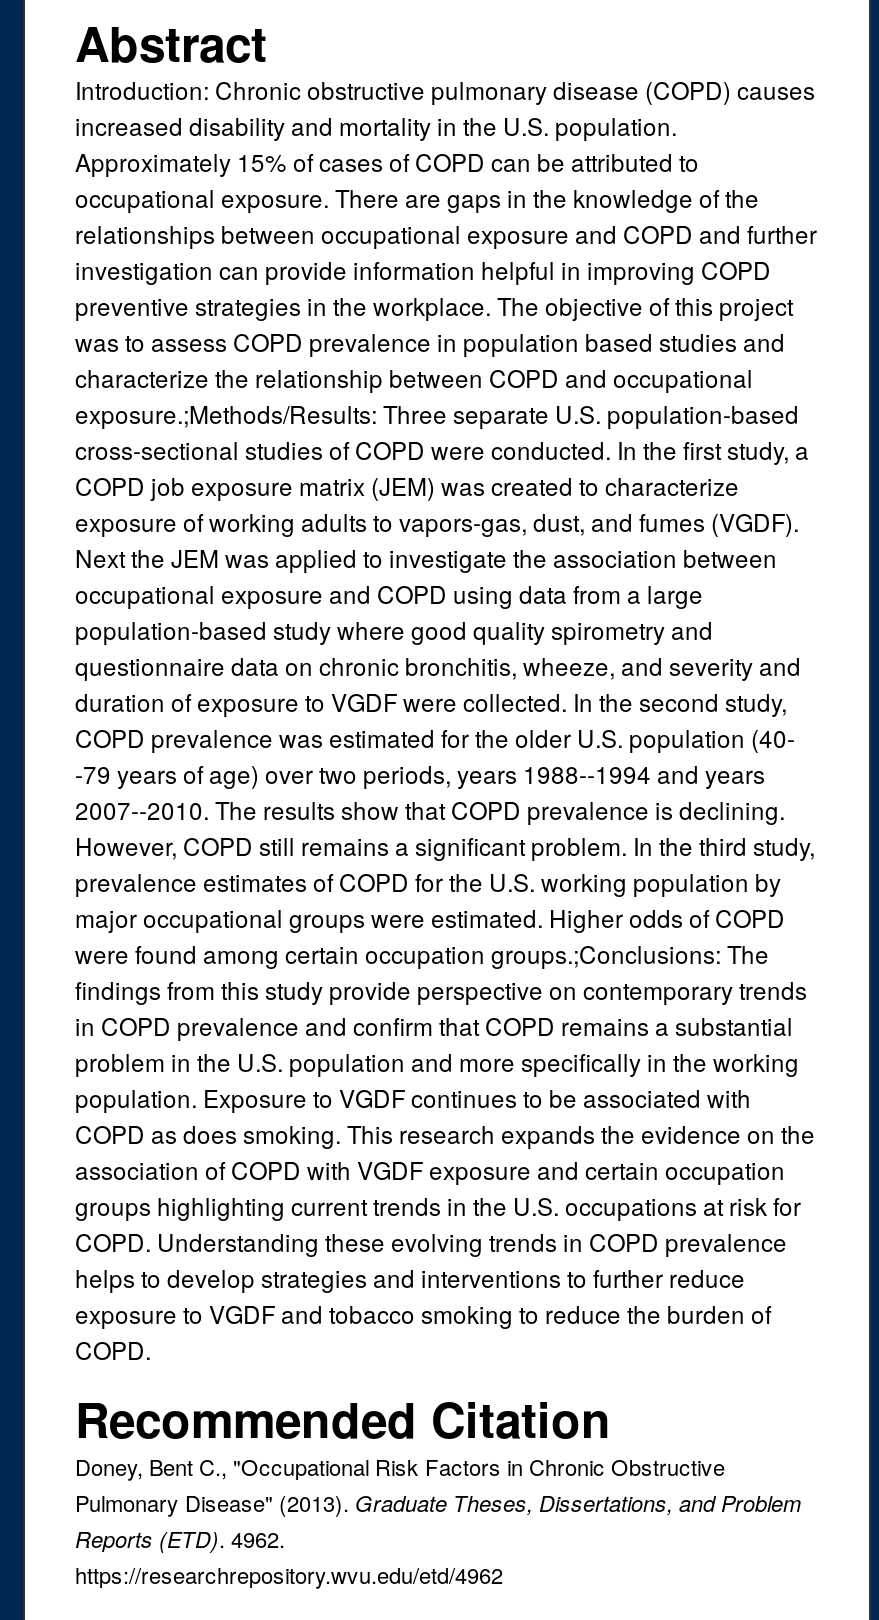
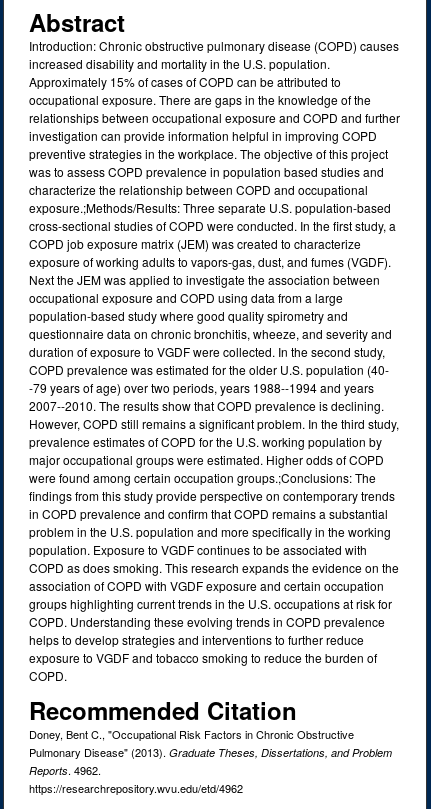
- Reports (ETD). 4962.
+ Reports. 4962.
